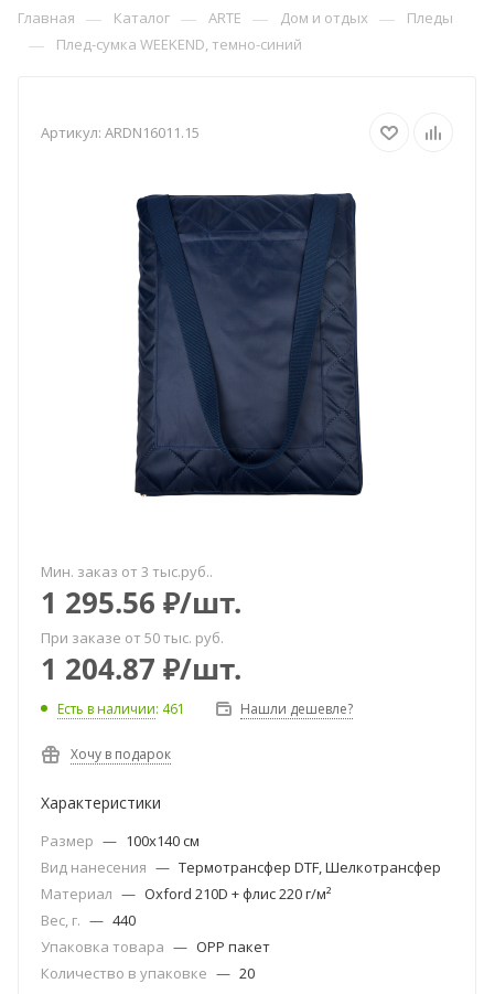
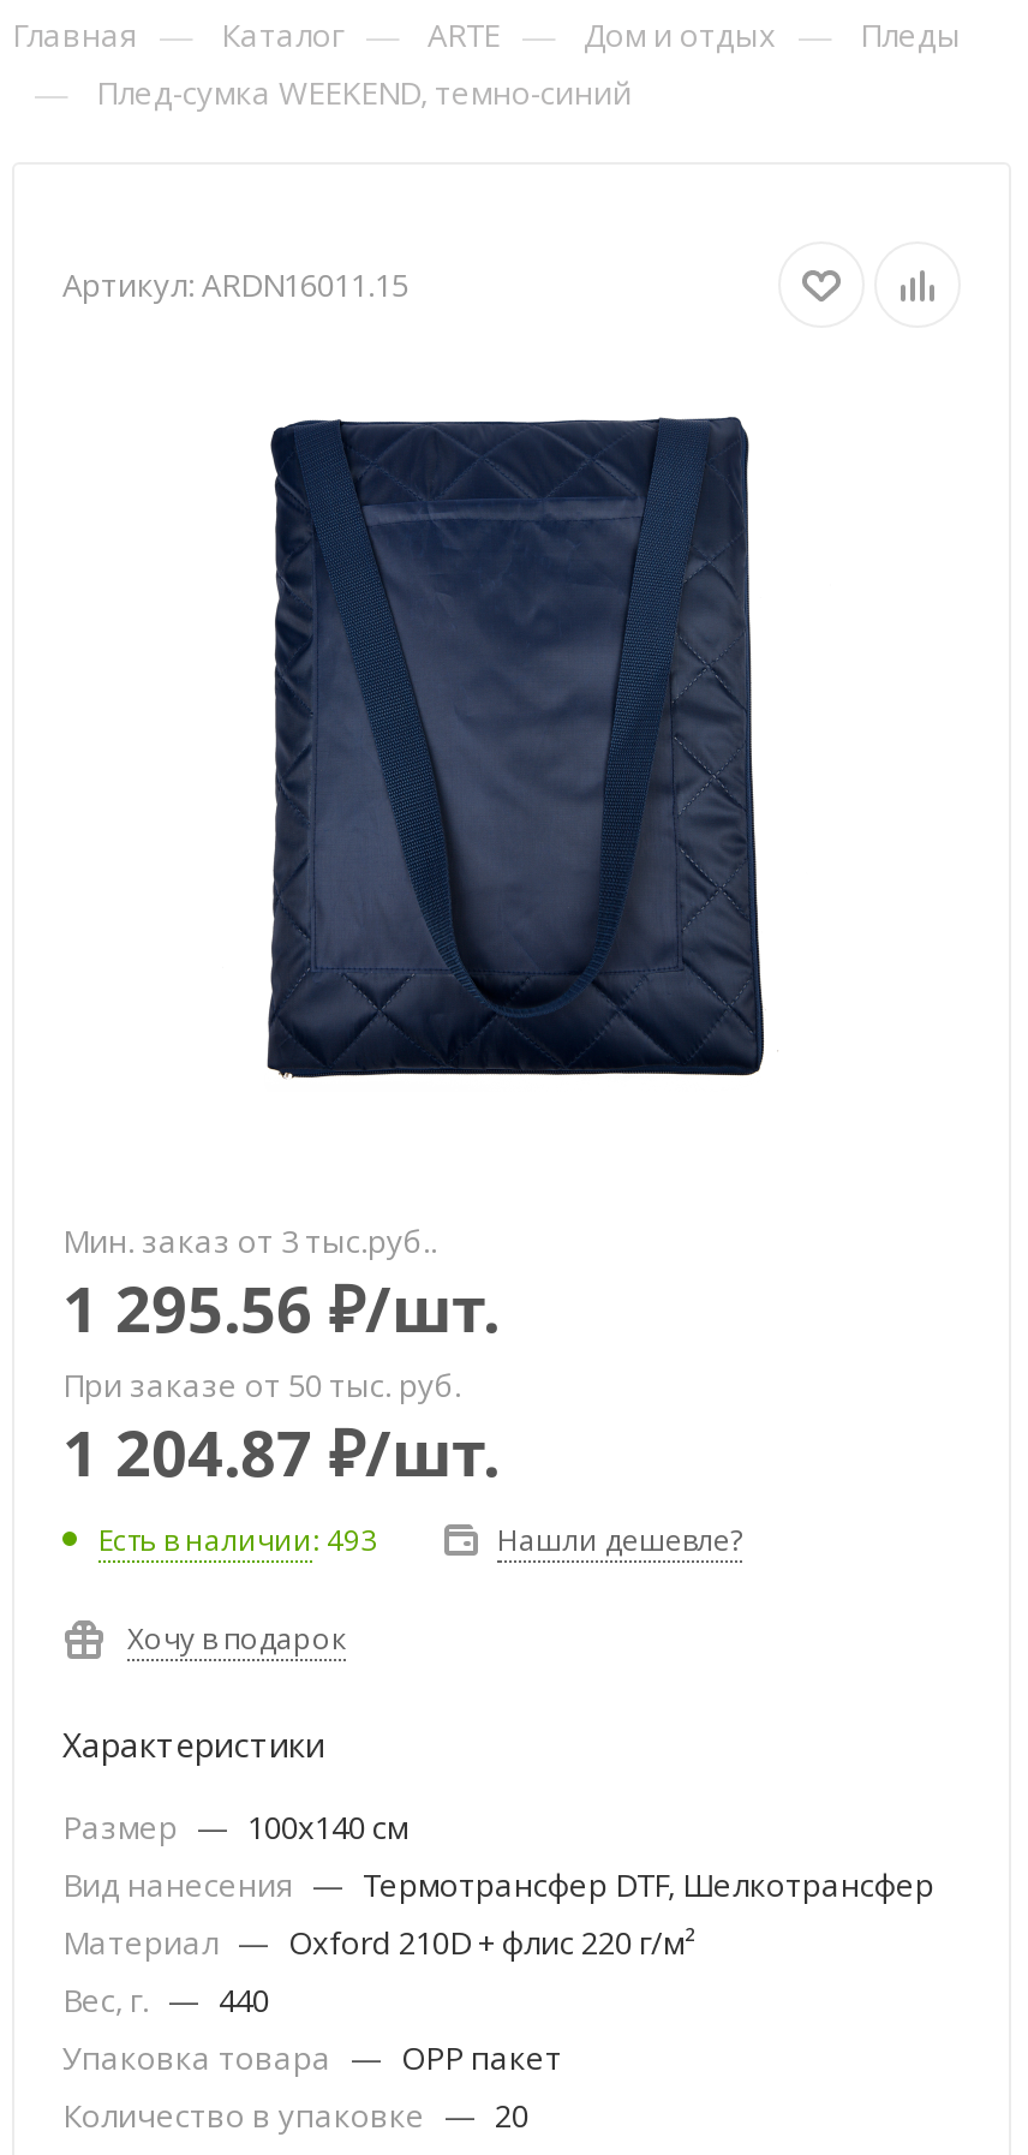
- Есть в наличии: 461
+ Есть в наличии: 493
